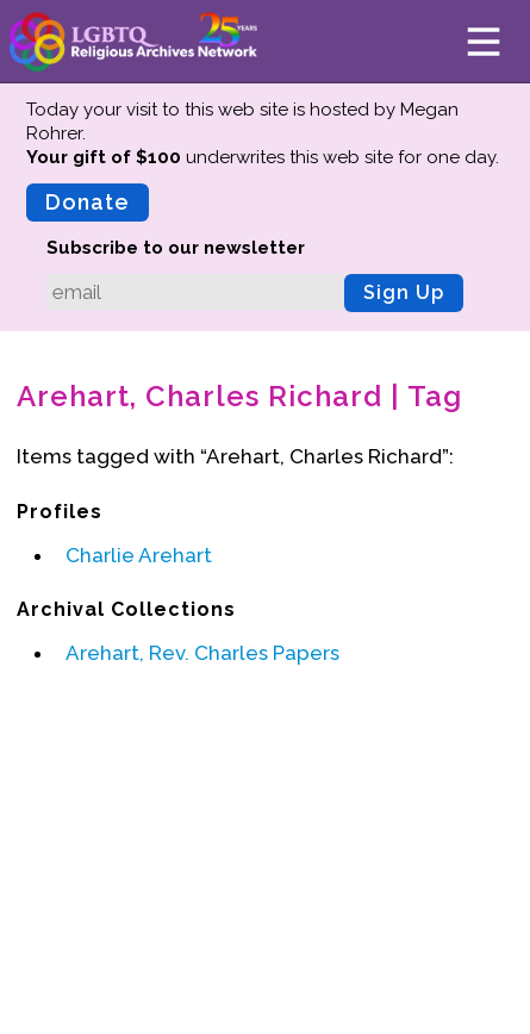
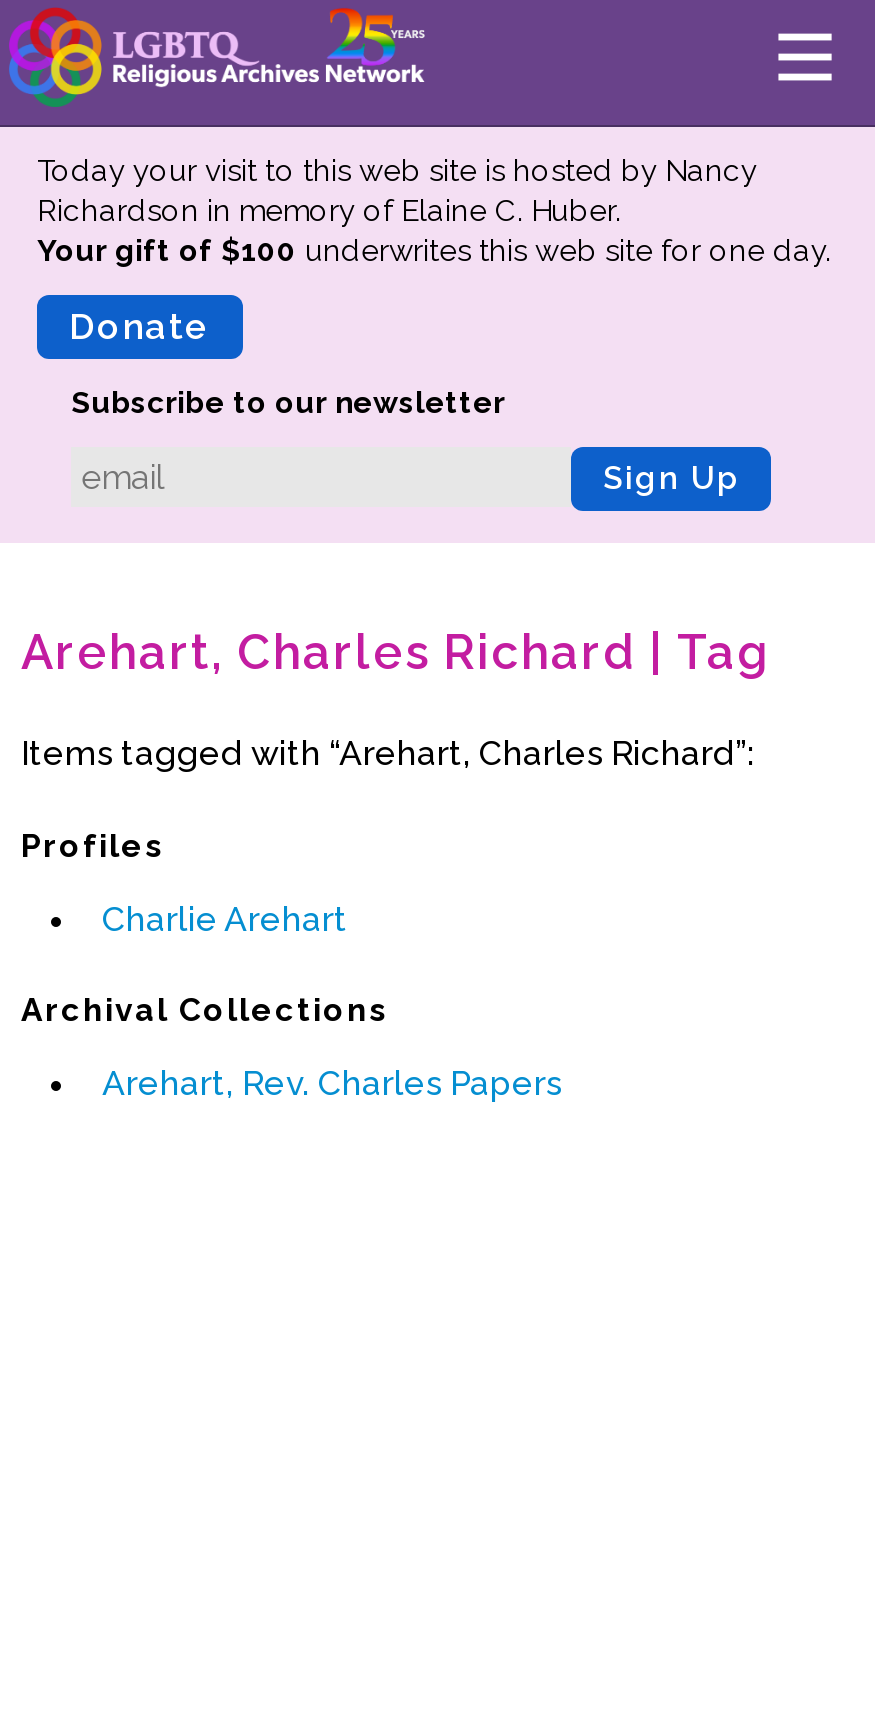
- Today your visit to this web site is hosted by Megan
- Rohrer.
+ Today your visit to this web site is hosted by Nancy
+ Richardson in memory of Elaine C. Huber.
